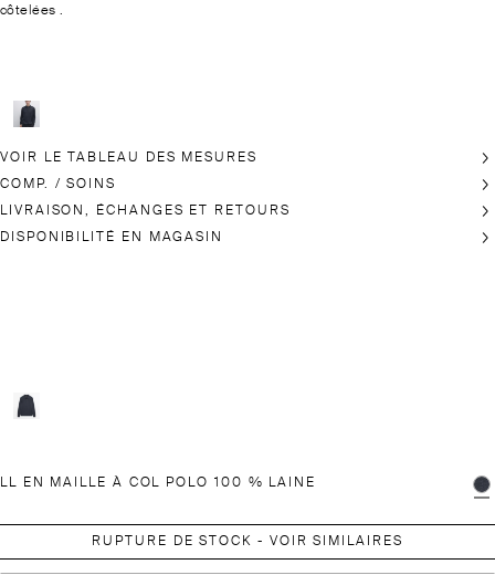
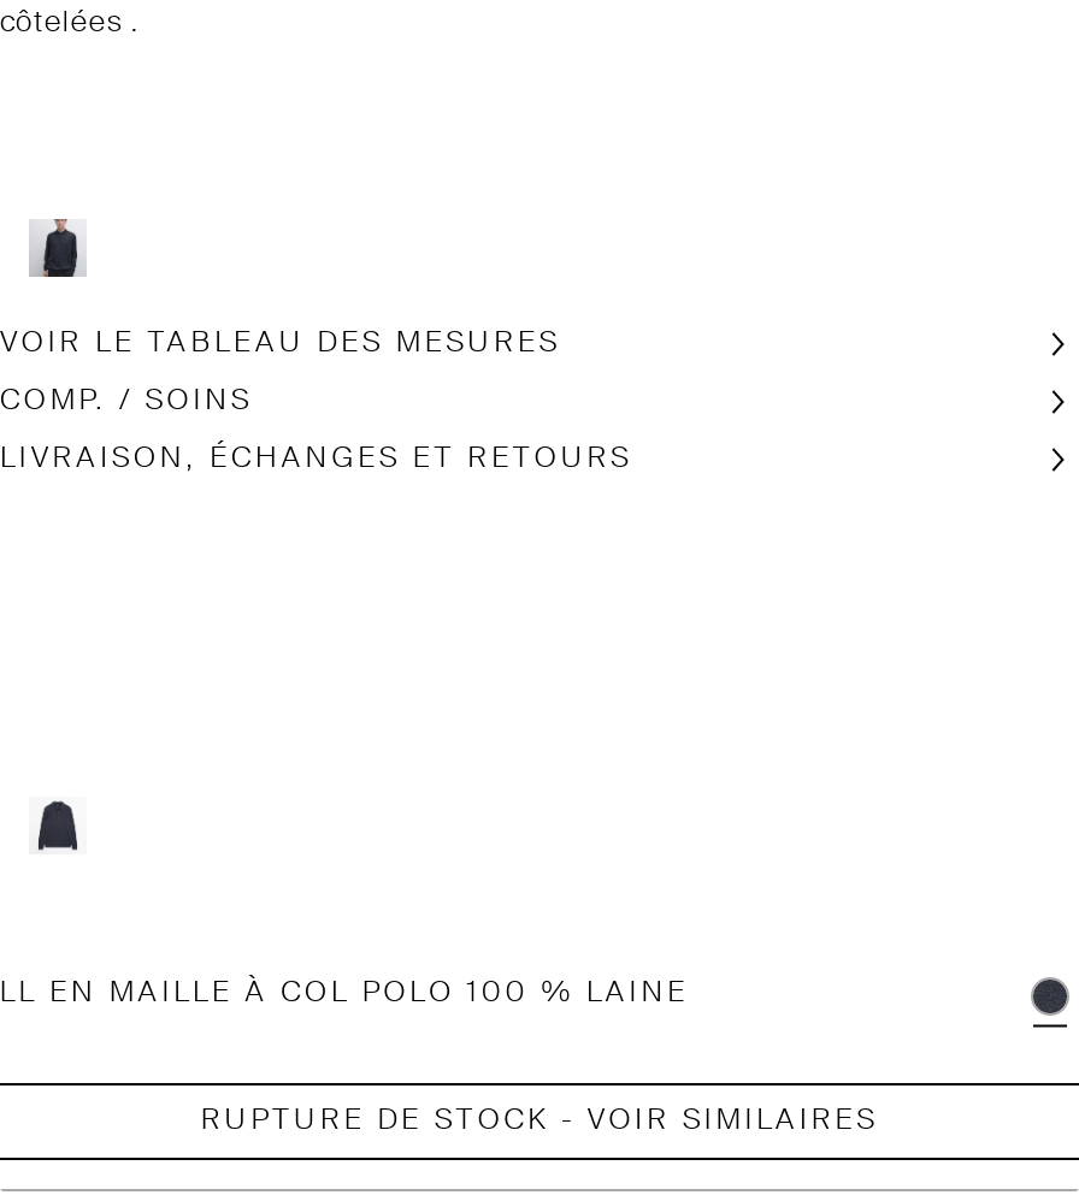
- DISPONIBILITÉ EN MAGASIN
